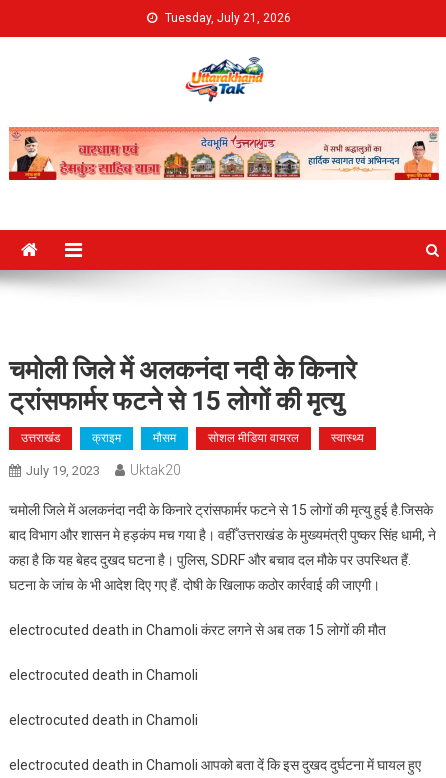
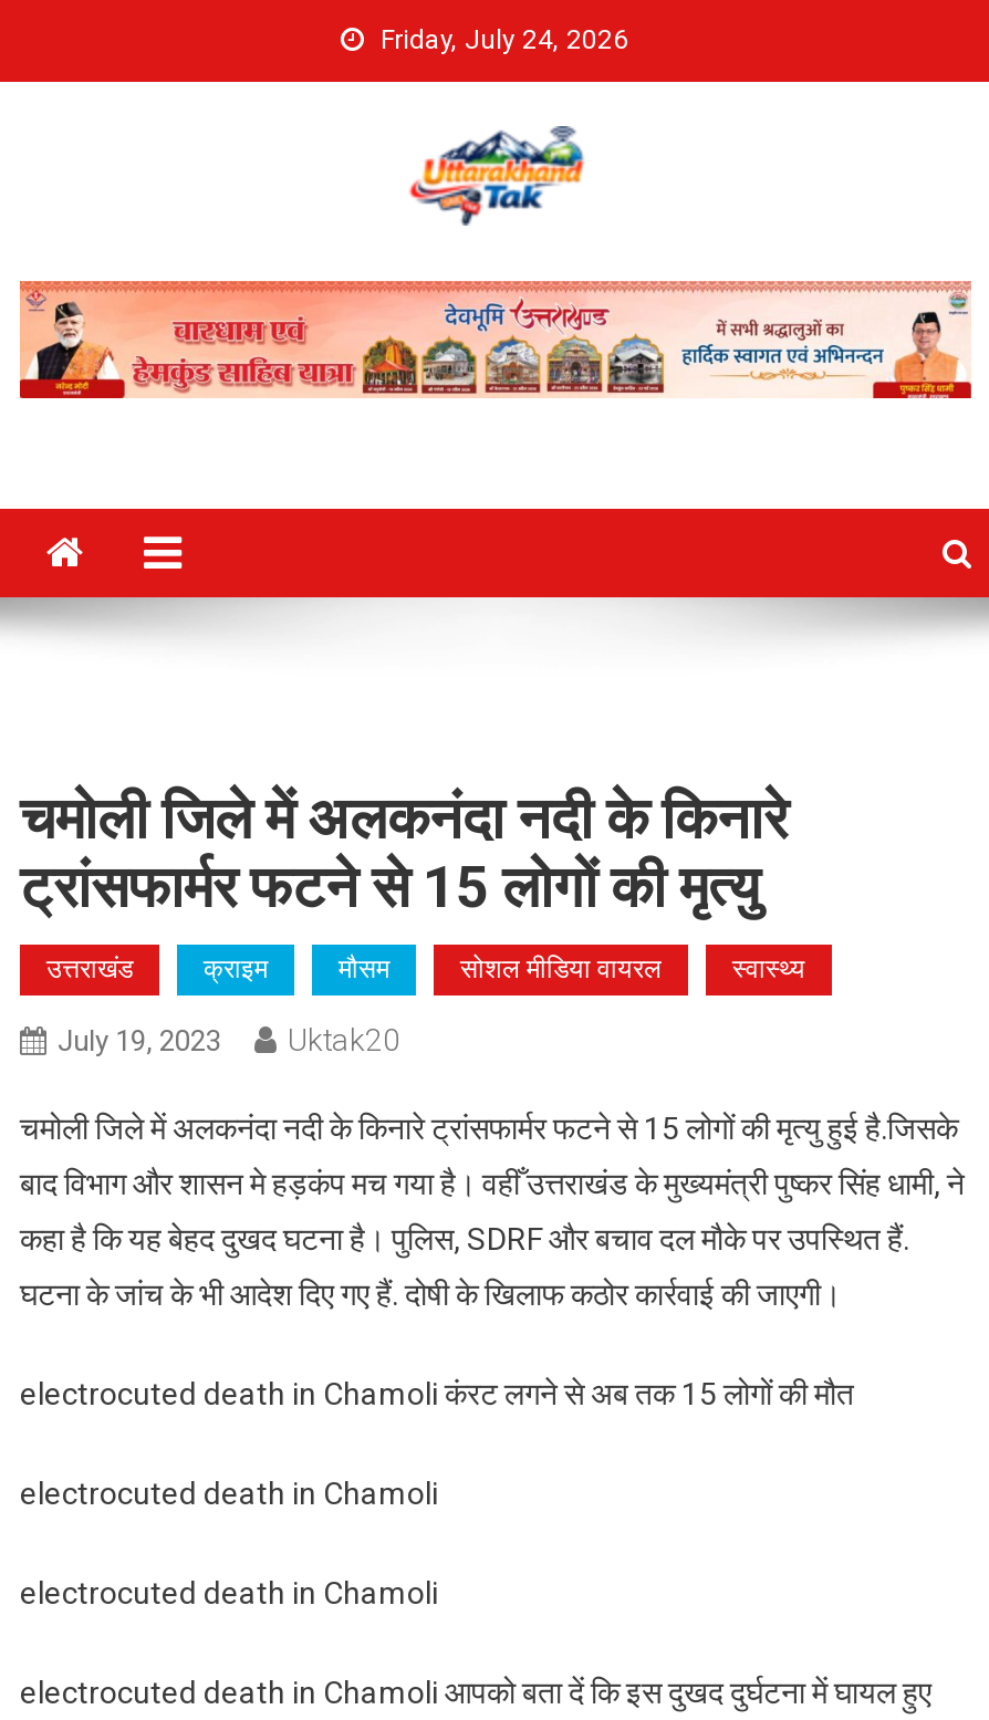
- Tuesday, July 21, 2026
+ Friday, July 24, 2026
